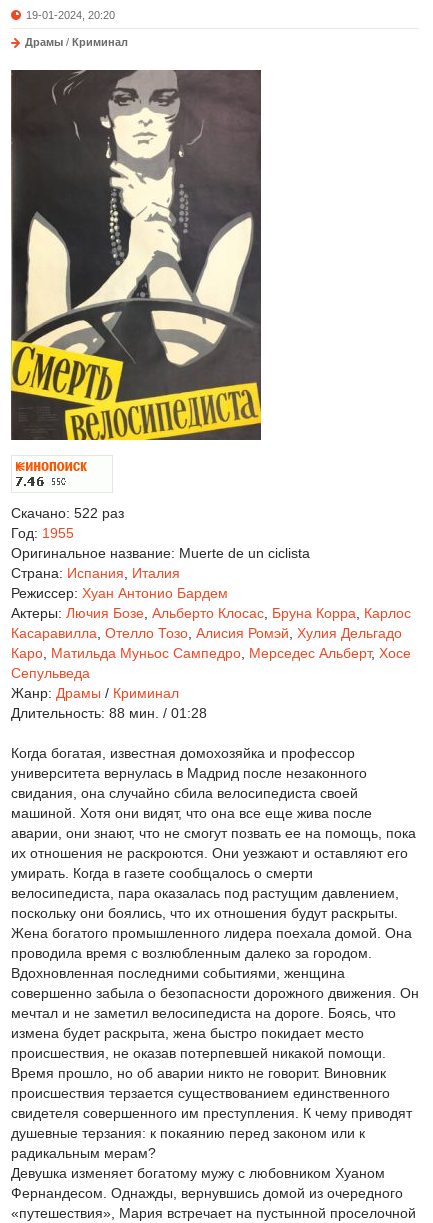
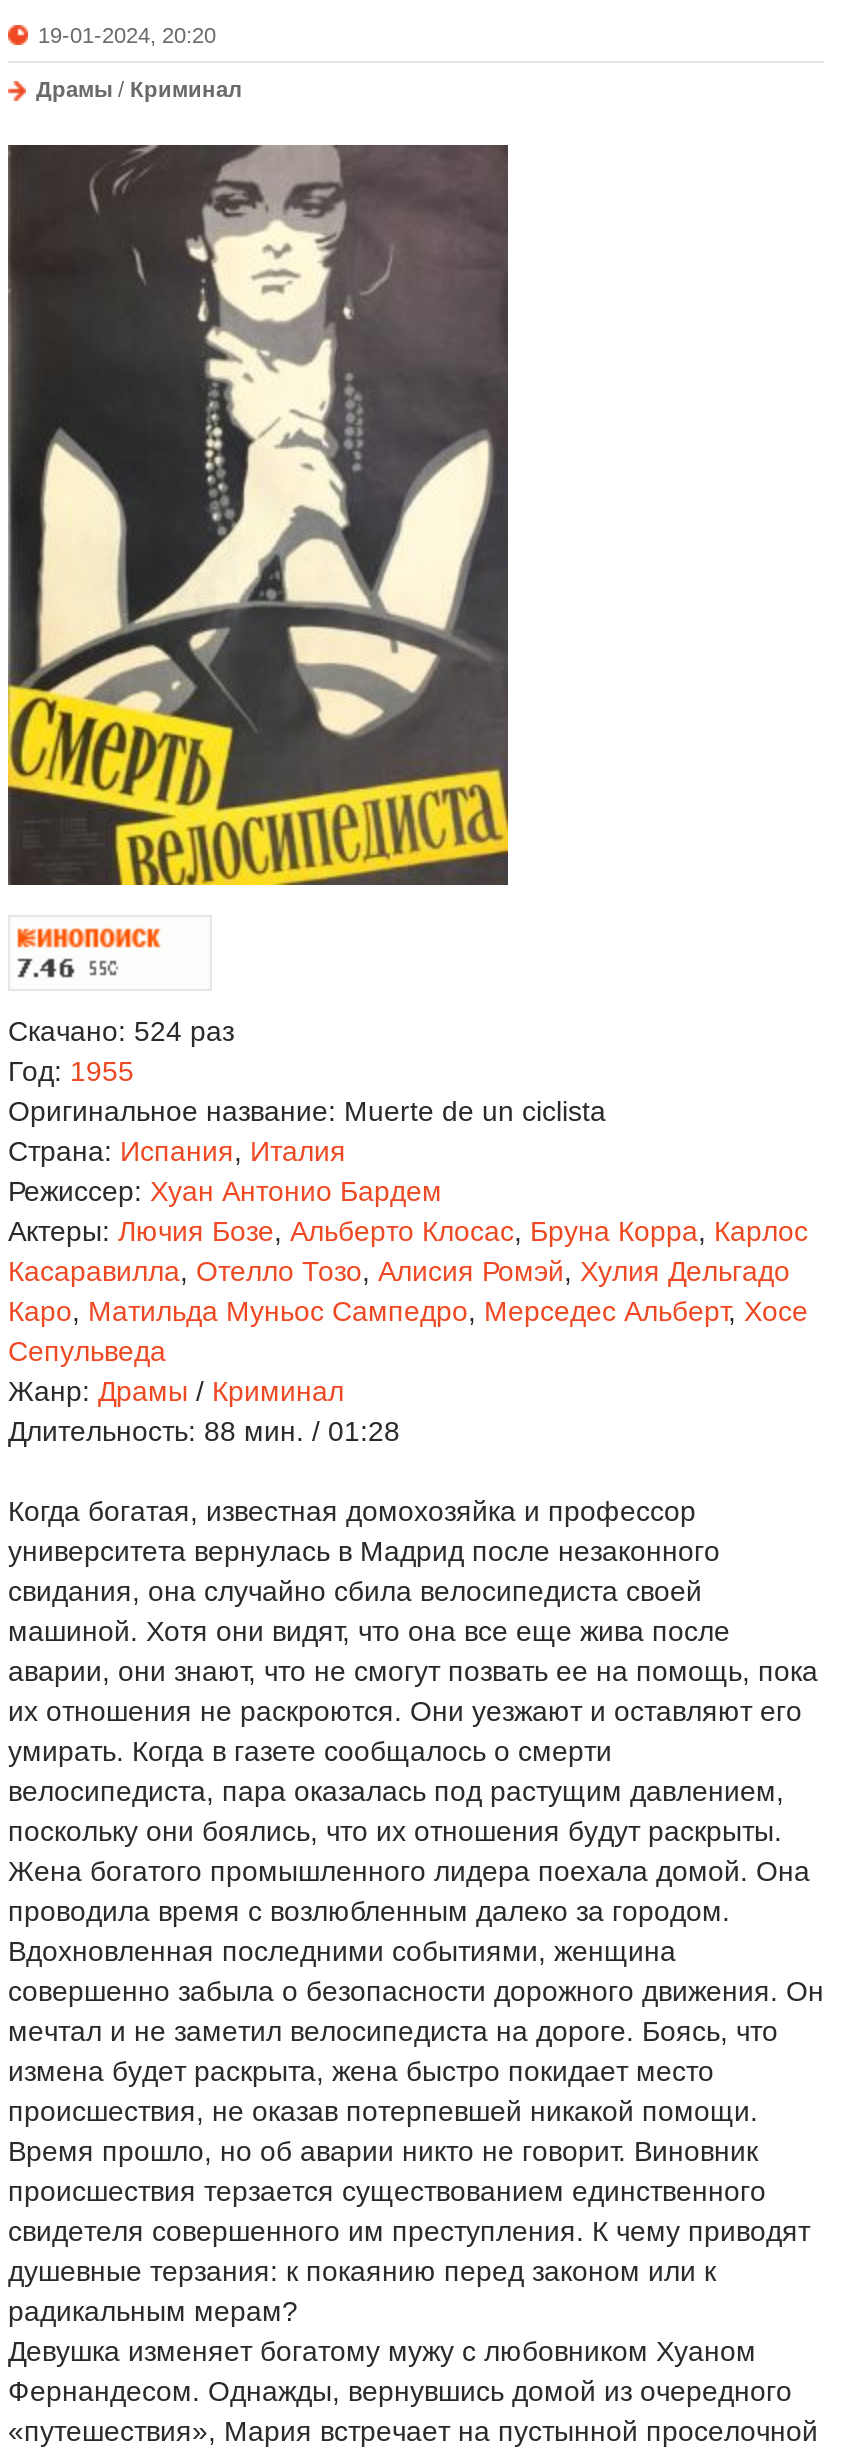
- Скачано: 522 раз
+ Скачано: 524 раз
